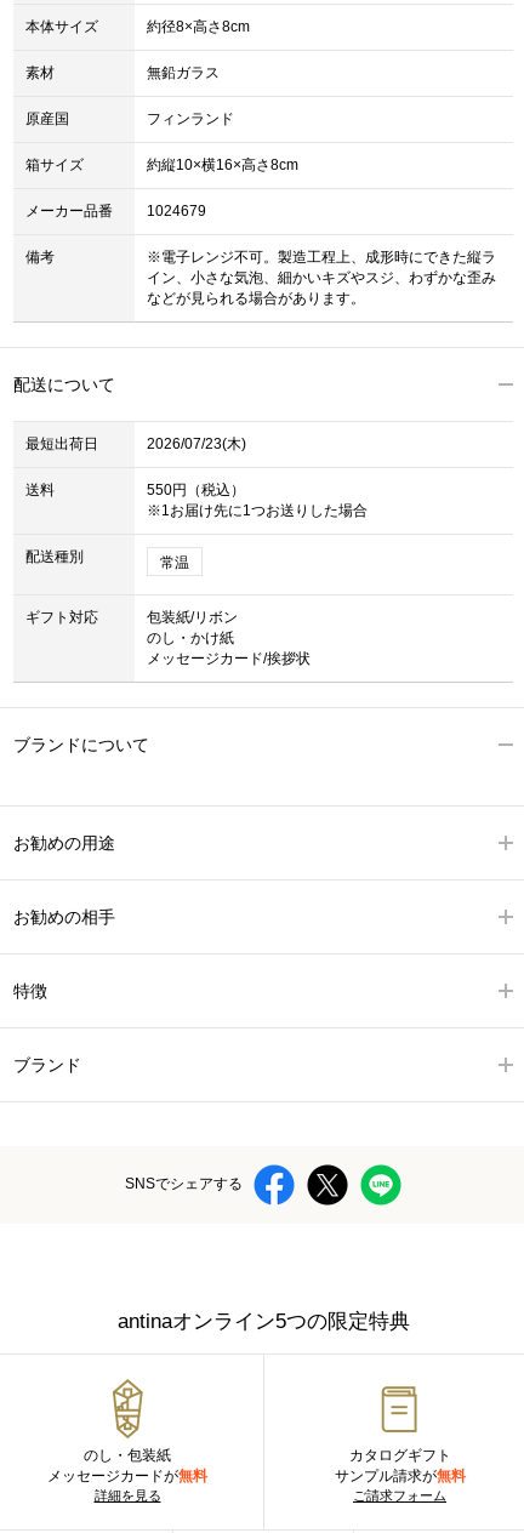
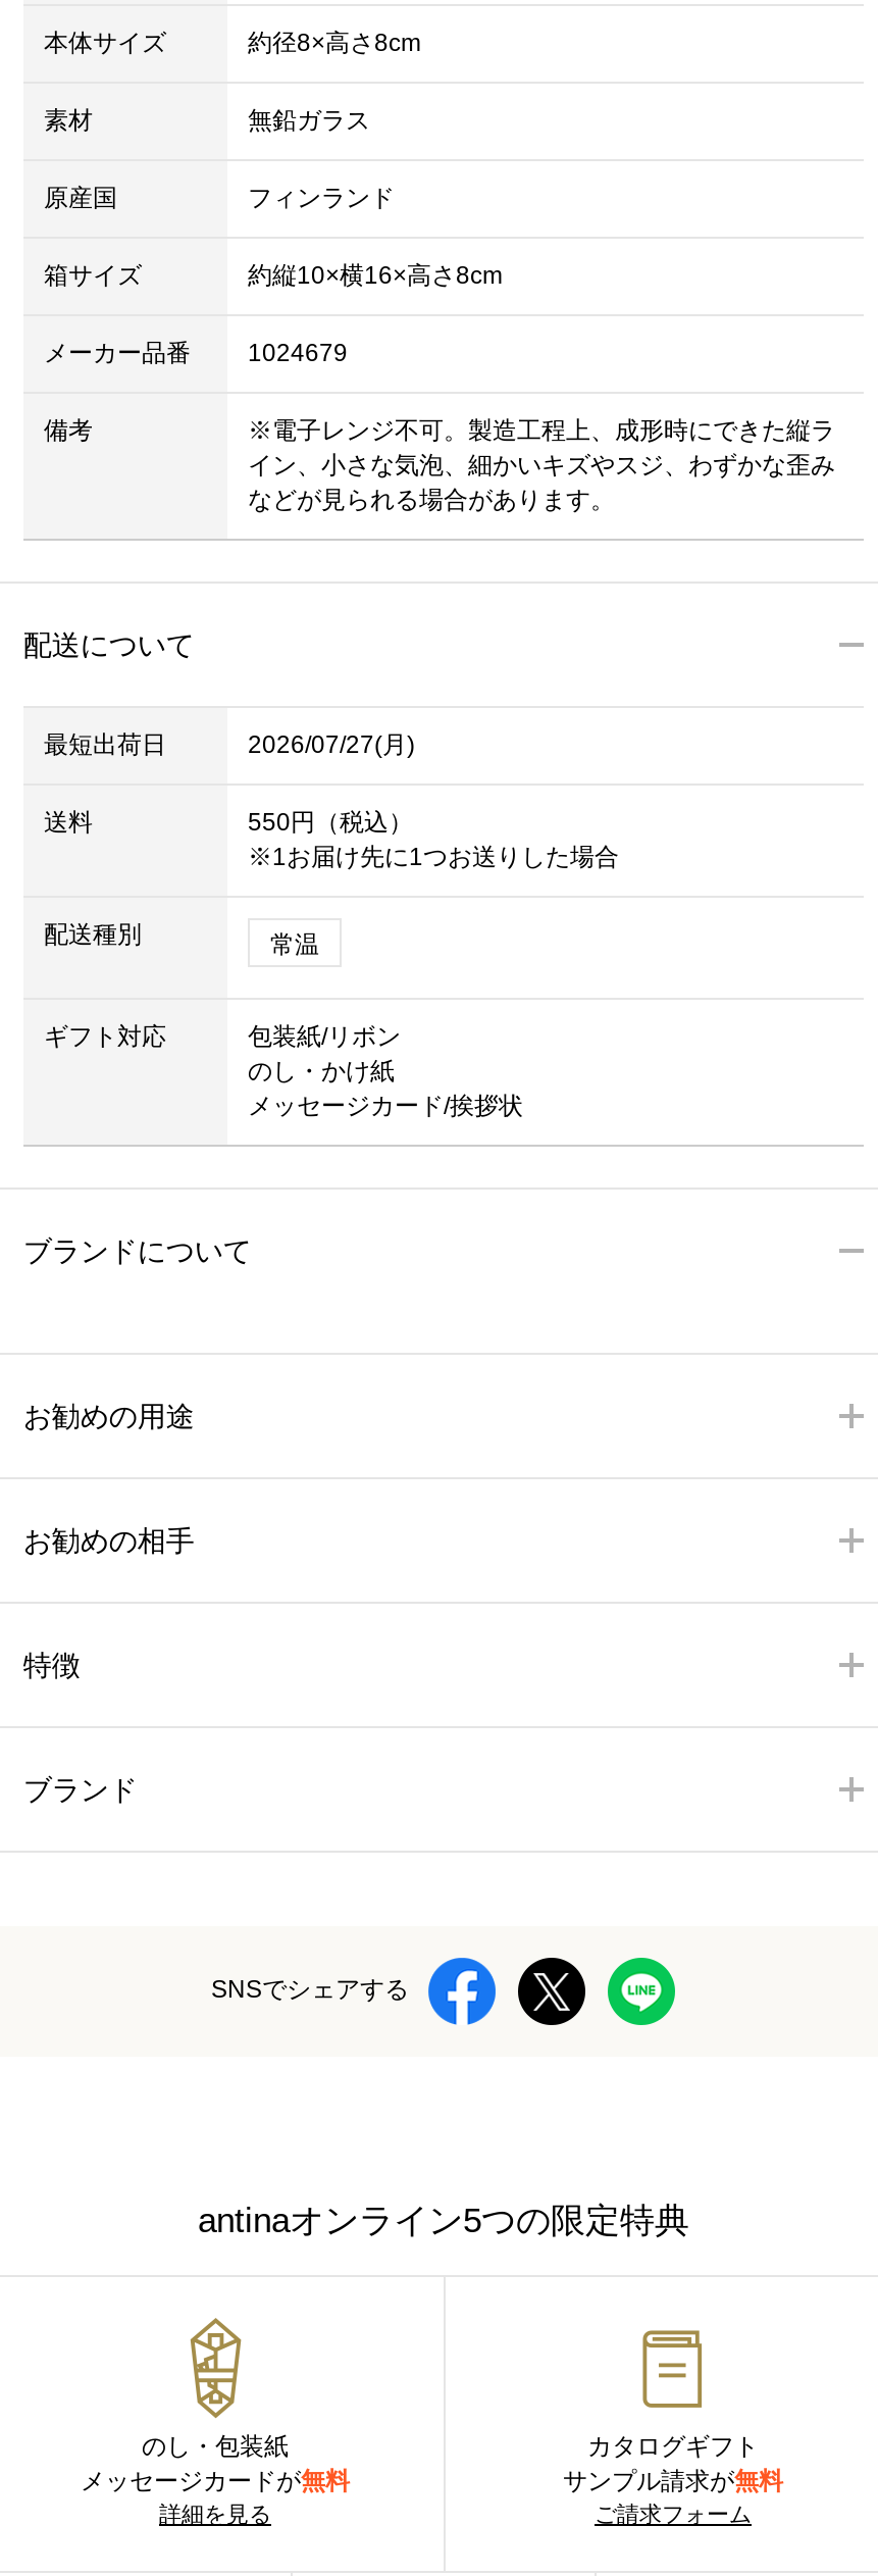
- 2026/07/23(木)
+ 2026/07/27(月)
